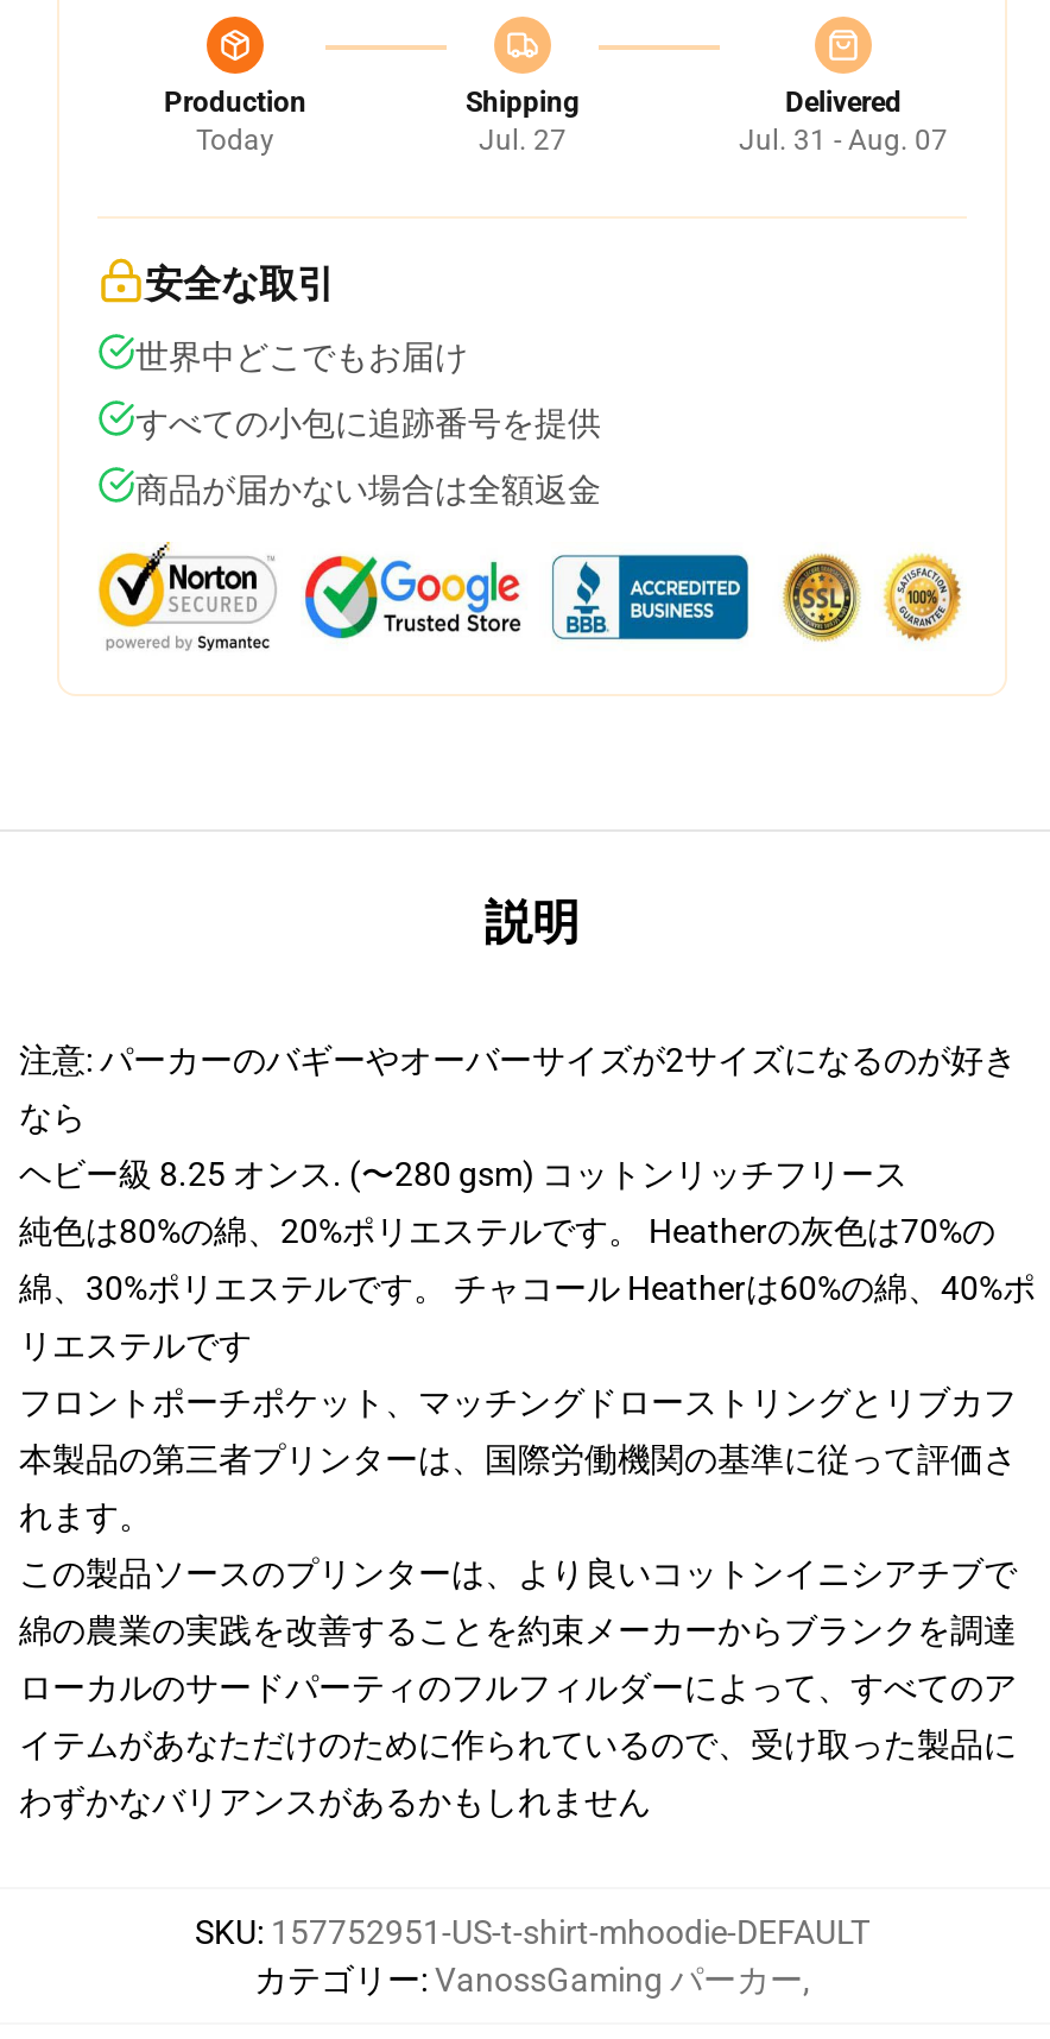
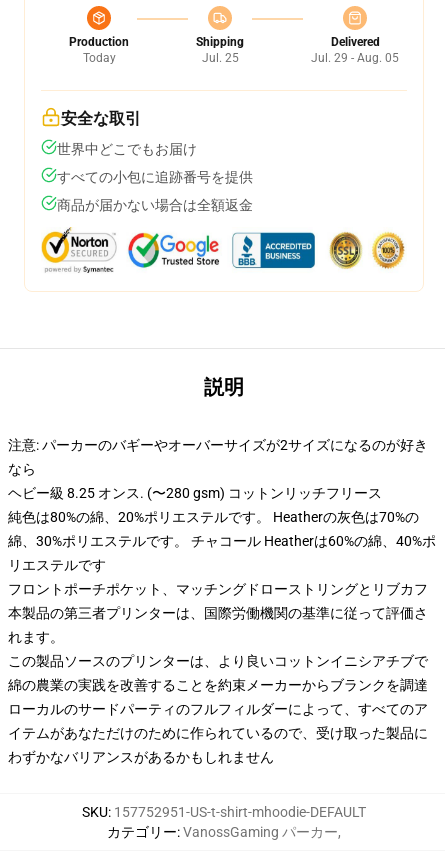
- Jul. 27
+ Jul. 25

- Jul. 31 - Aug. 07
+ Jul. 29 - Aug. 05
